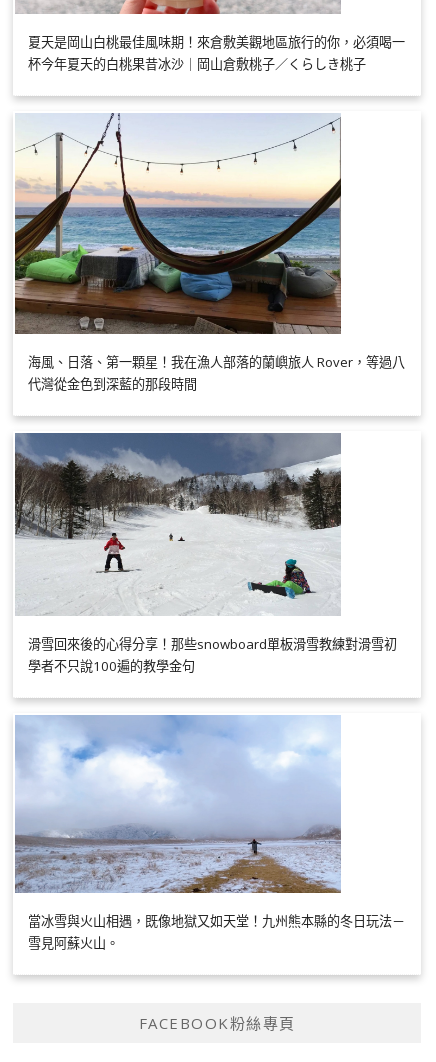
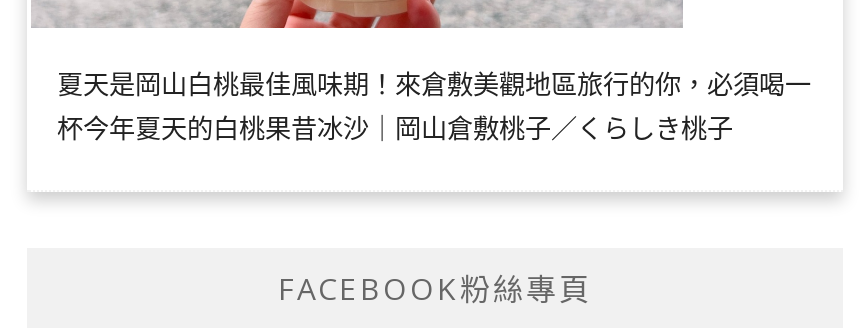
- [image]
- 海風、日落、第一顆星！我在漁人部落的蘭嶼旅人 Rover，等過八
- 代灣從金色到深藍的那段時間

- [image]
- 滑雪回來後的心得分享！那些snowboard單板滑雪教練對滑雪初
- 學者不只說100遍的教學金句

- [image]
- 當冰雪與火山相遇，既像地獄又如天堂！九州熊本縣的冬日玩法－
- 雪見阿蘇火山。
